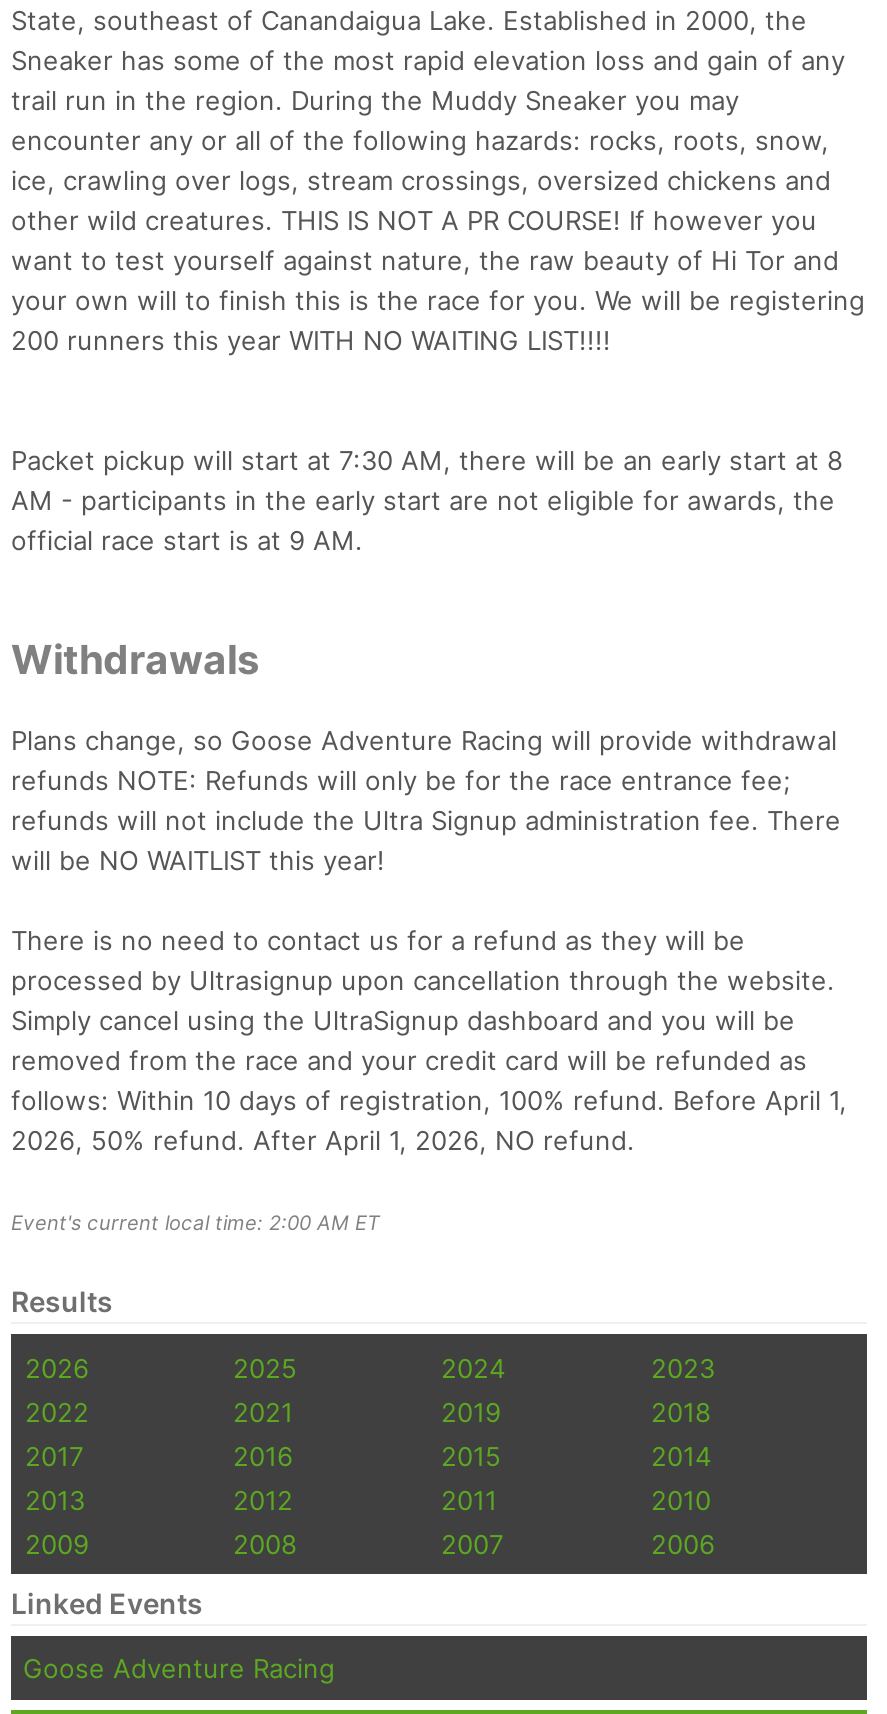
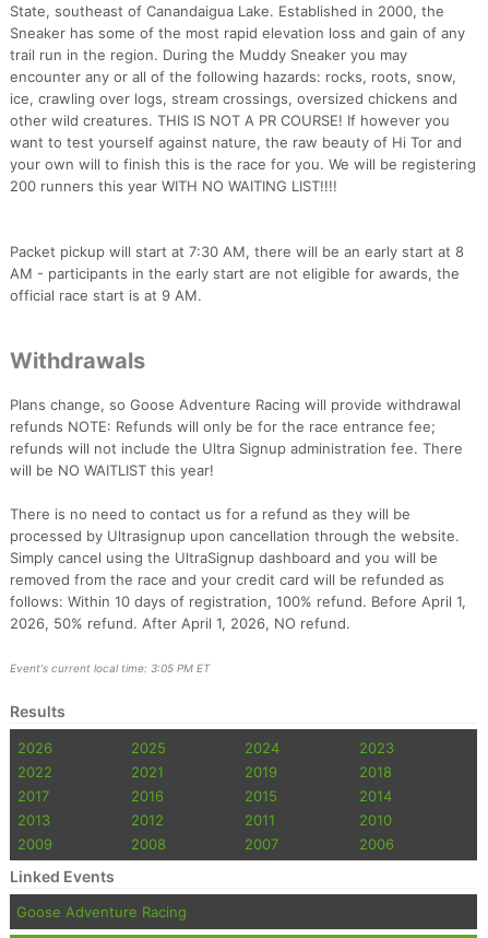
- Event's current local time: 2:00 AM ET
+ Event's current local time: 3:05 PM ET
